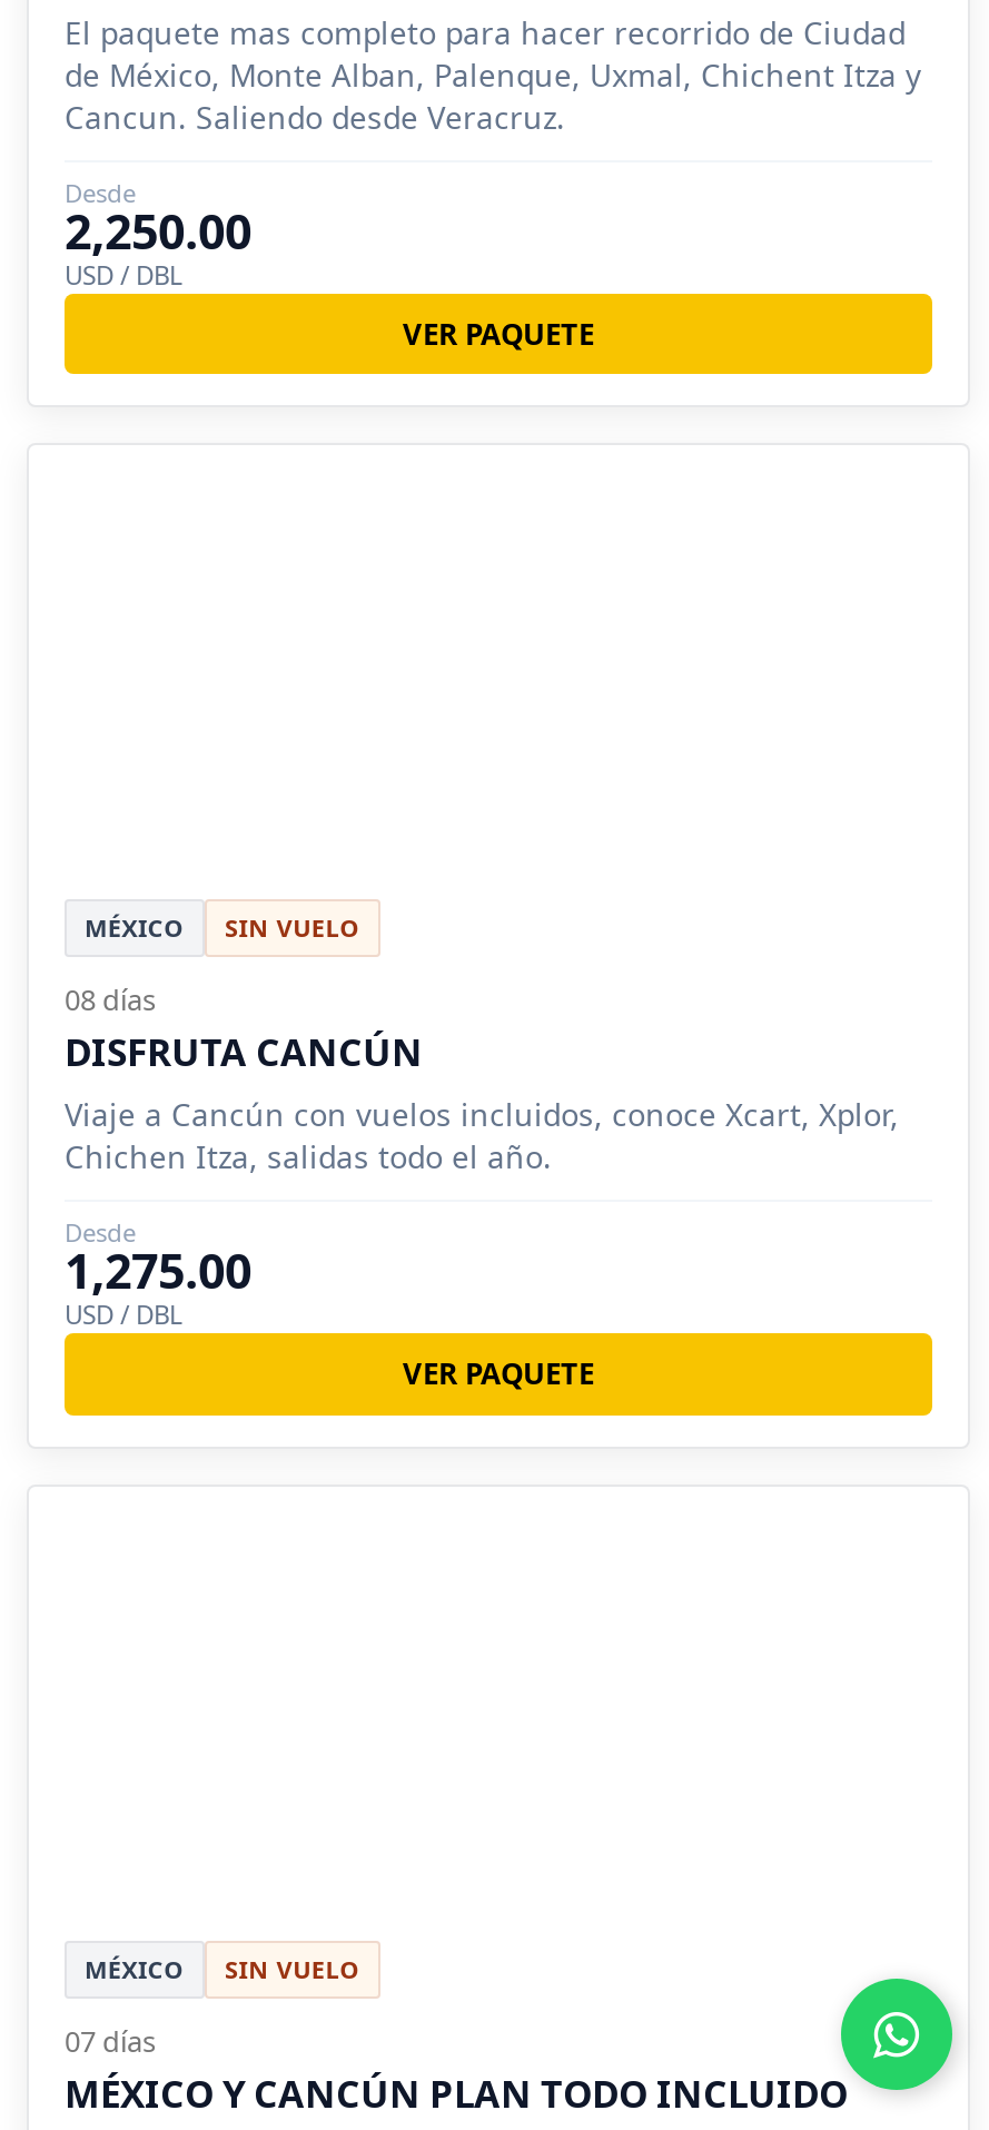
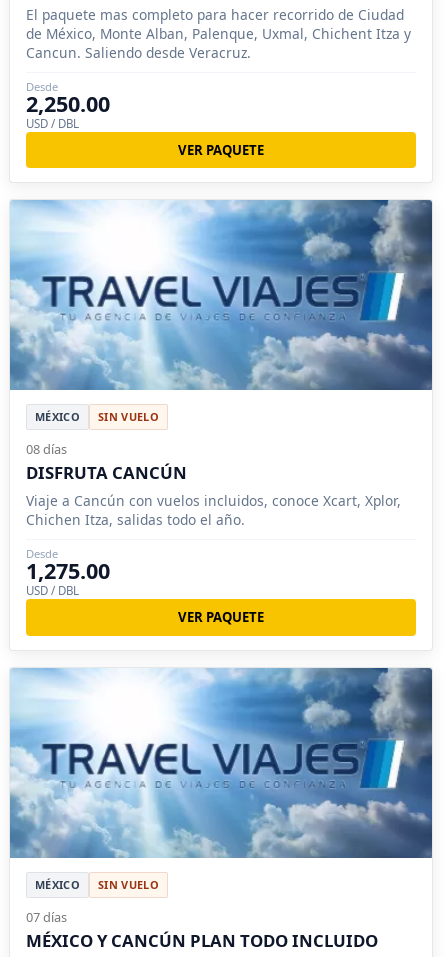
+ [image]

+ [image]

- [image]
